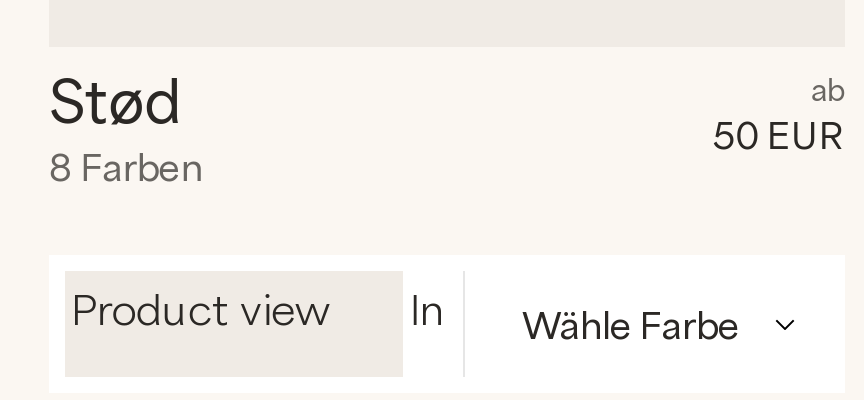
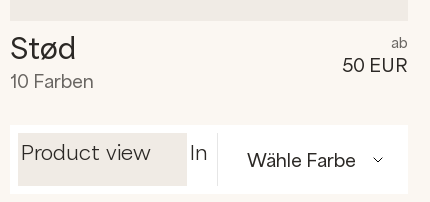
- 8 Farben
+ 10 Farben
